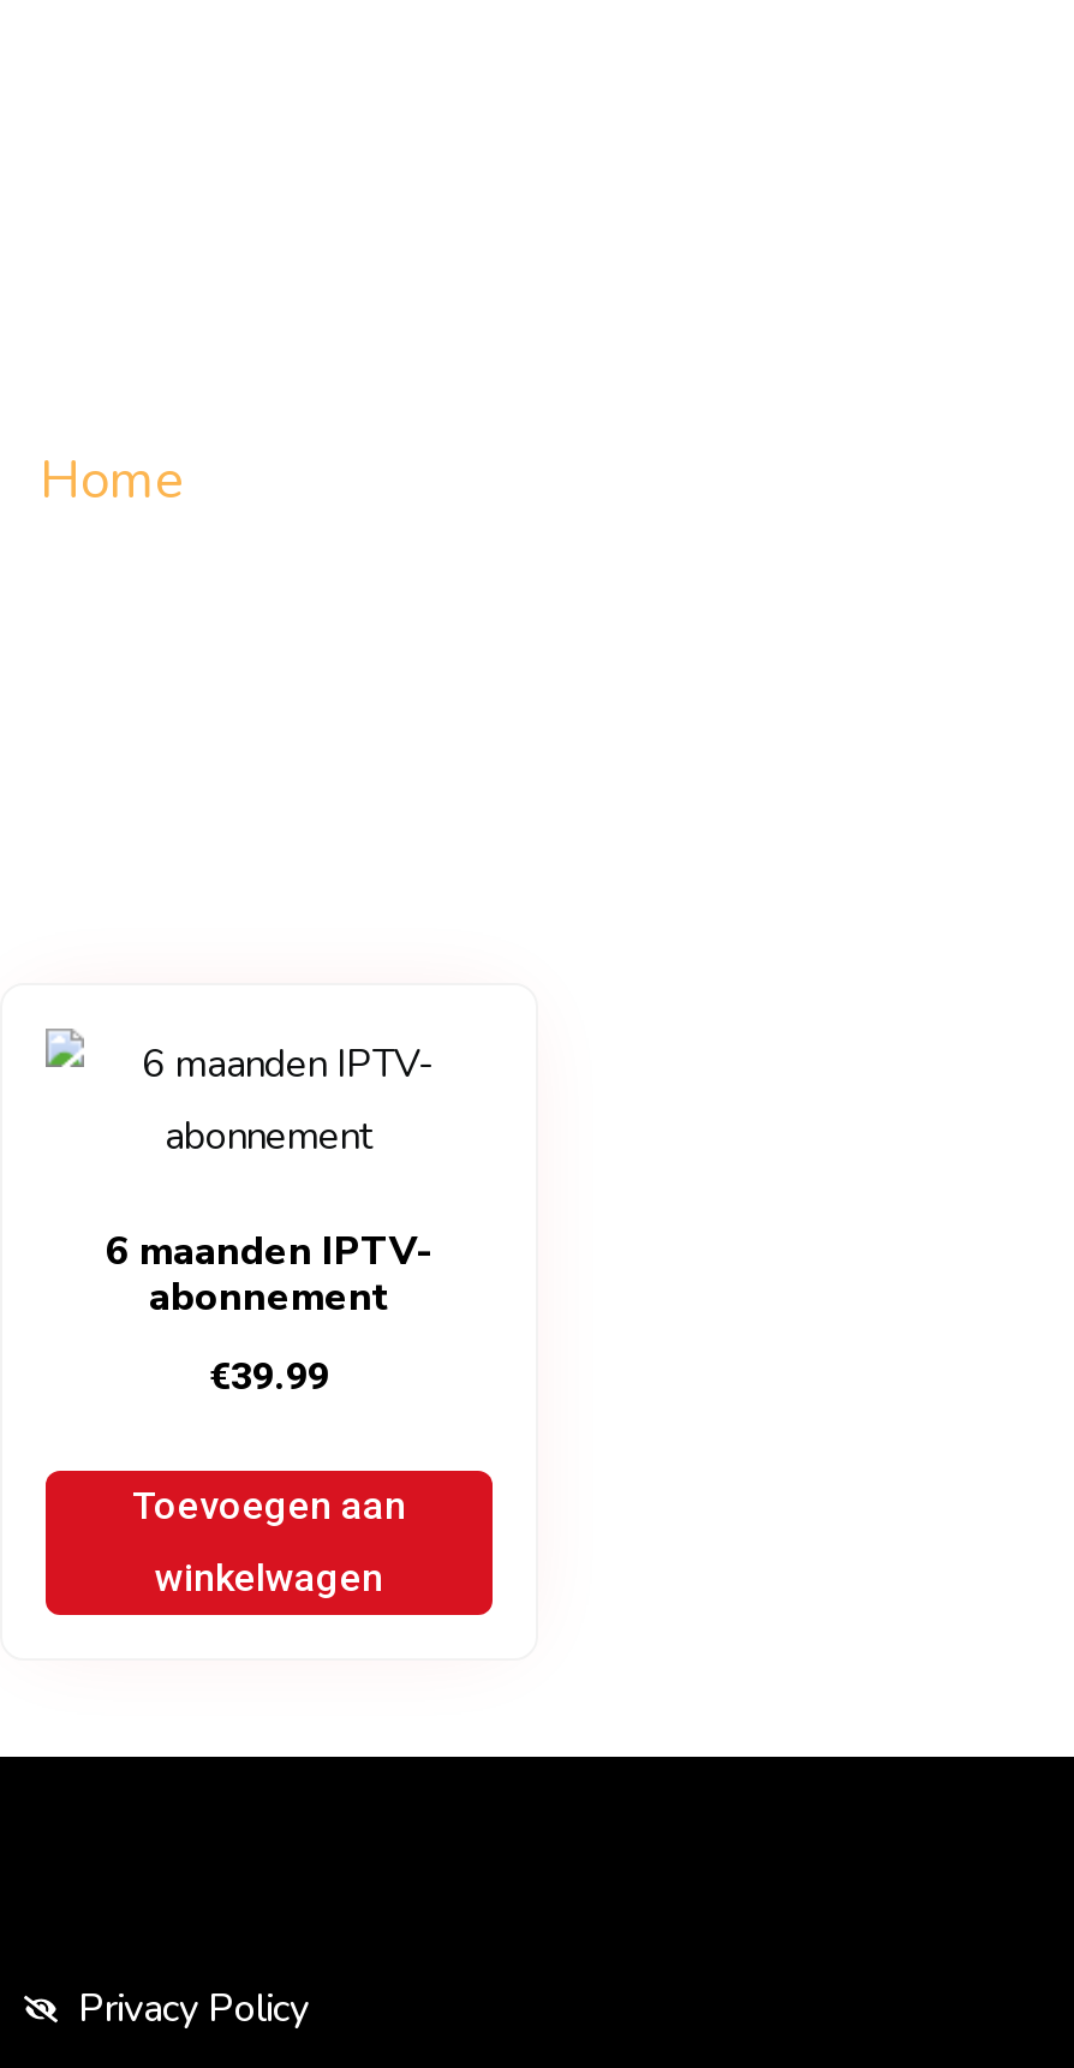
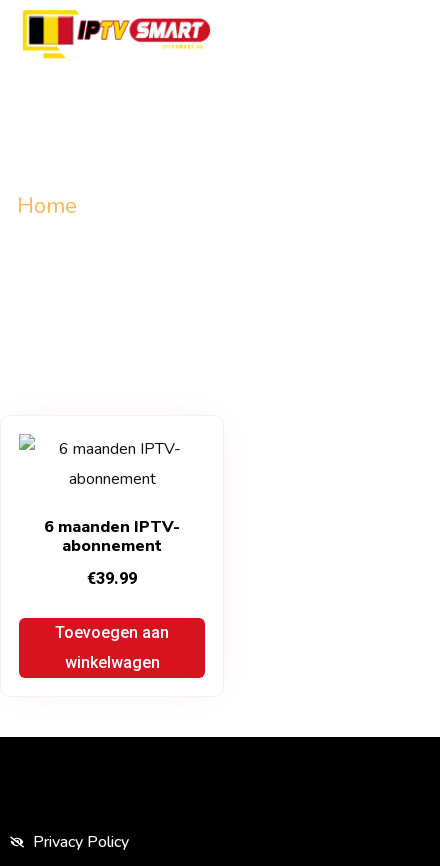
+ [image]
